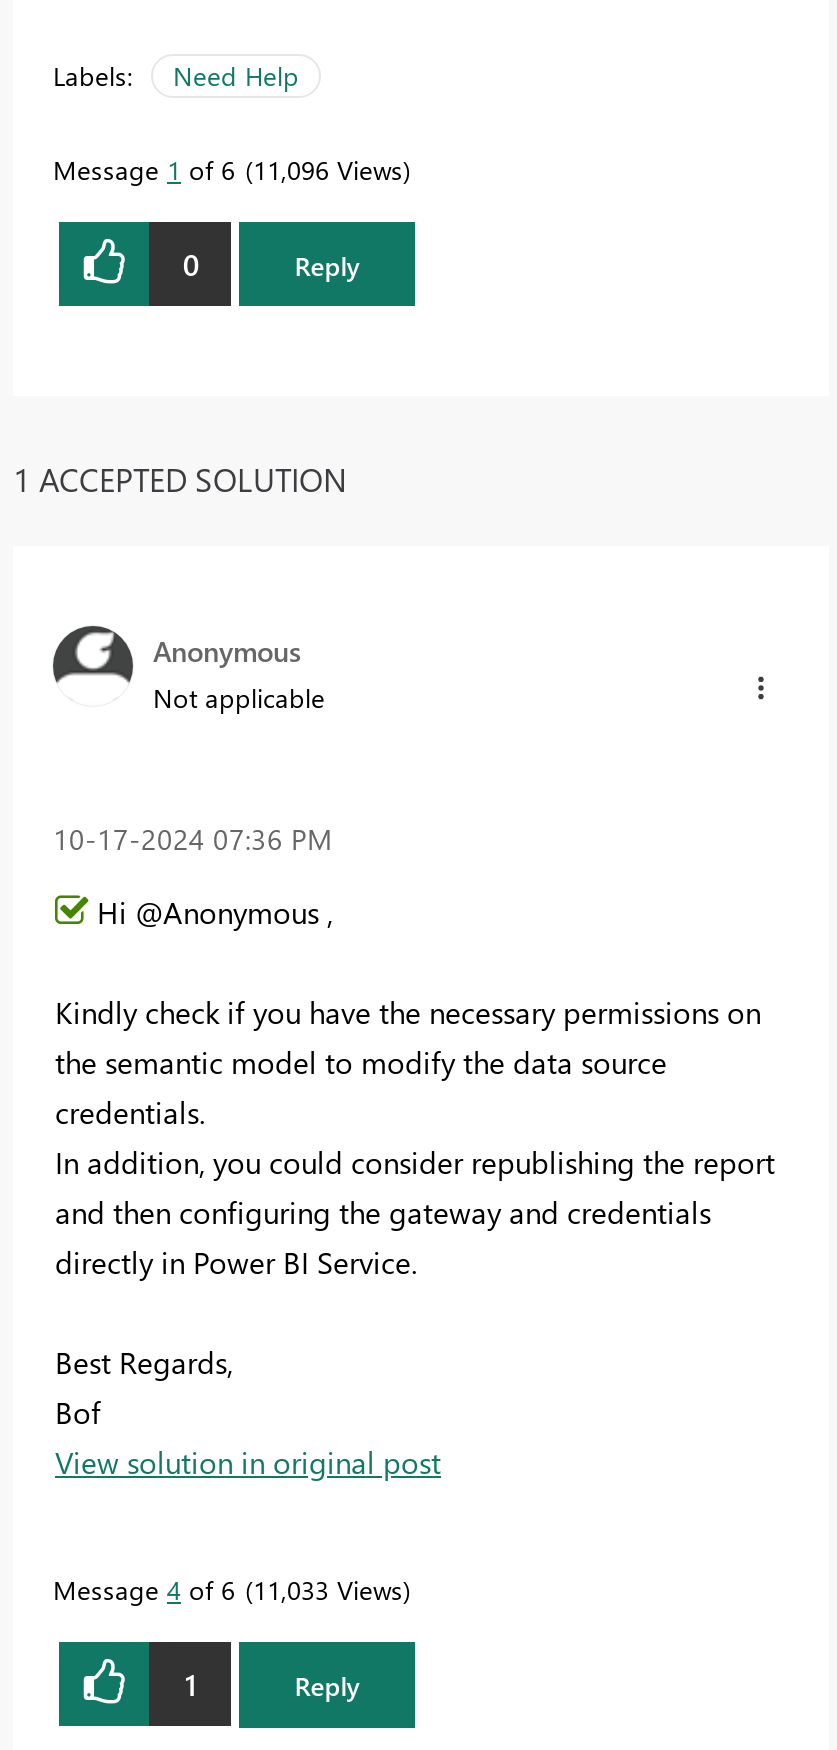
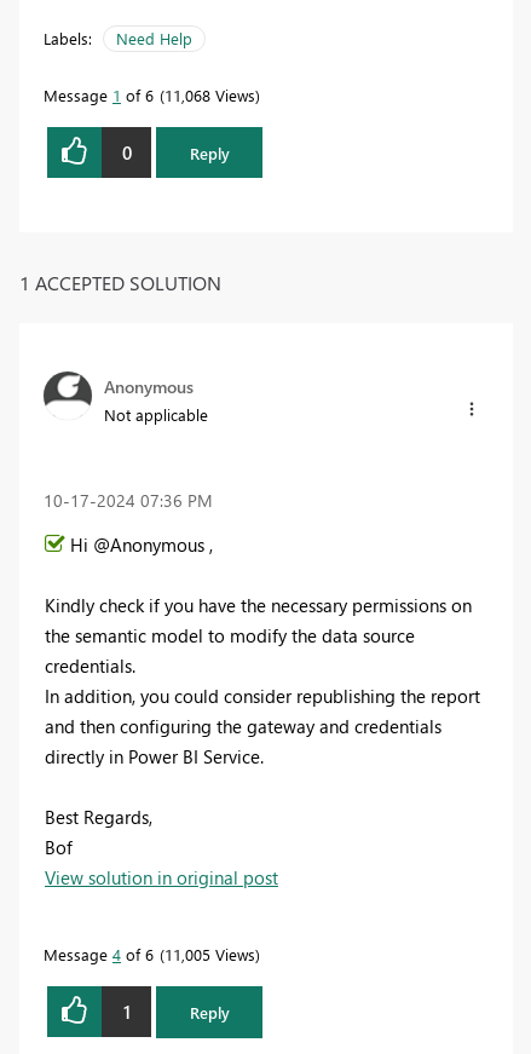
- Message 1 of 6 11,096 Views
+ Message 1 of 6 11,068 Views

- Message 4 of 6 11,033 Views
+ Message 4 of 6 11,005 Views
